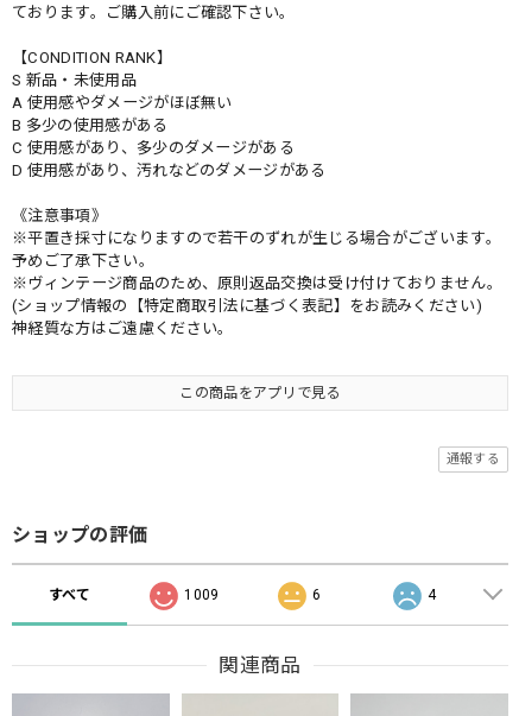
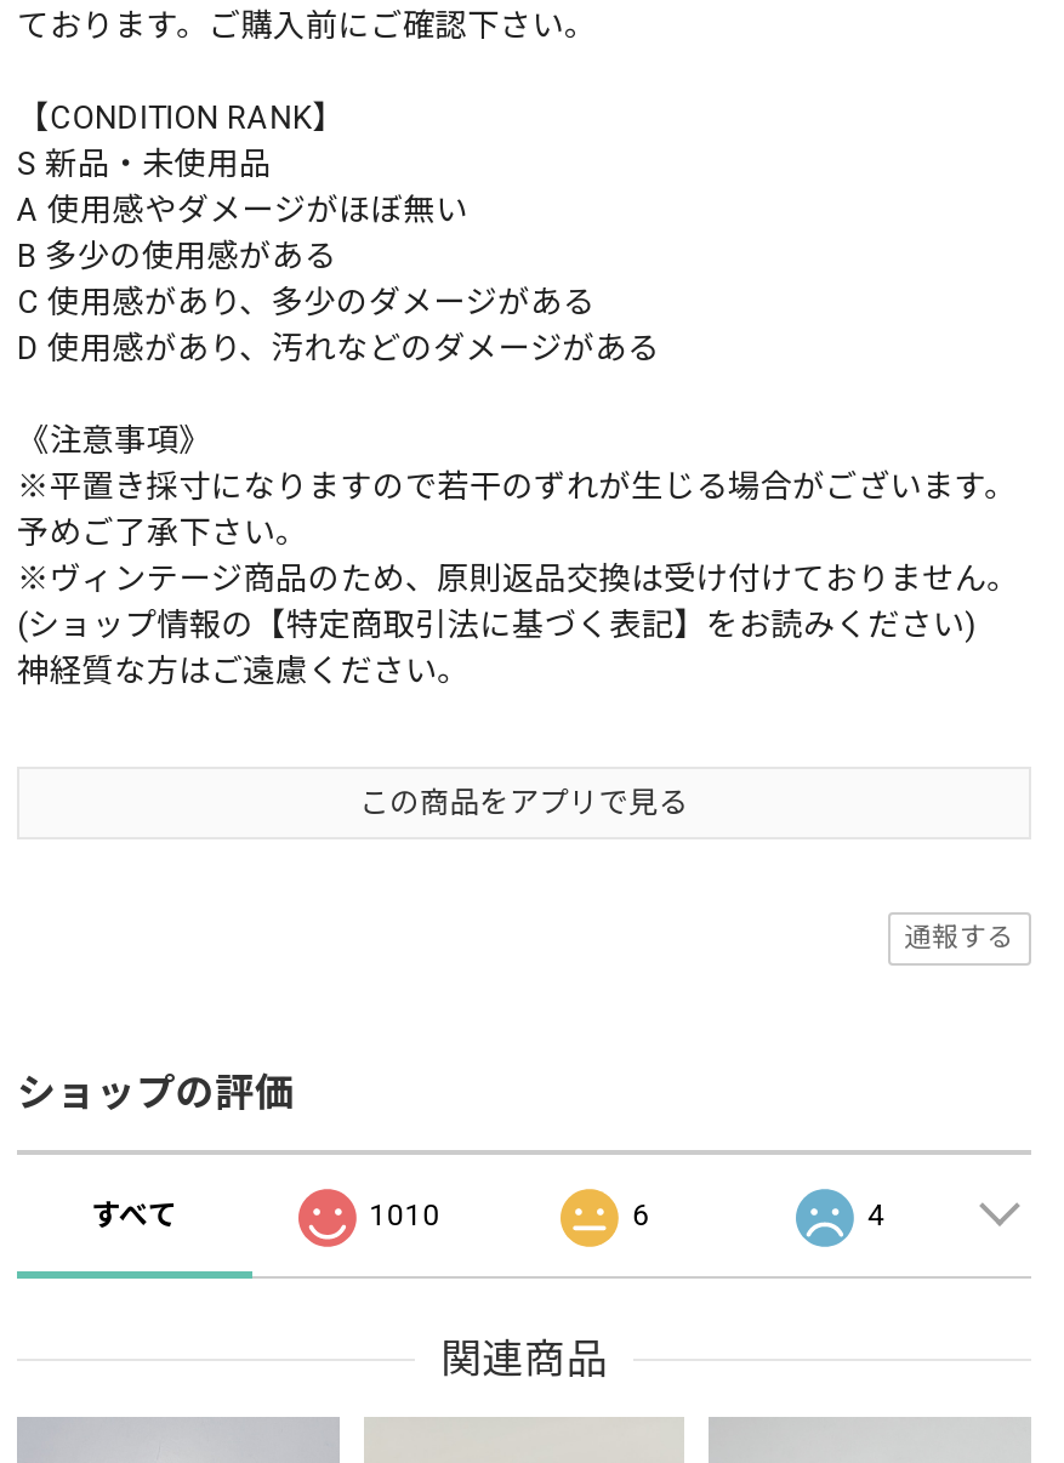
- 1009
+ 1010
